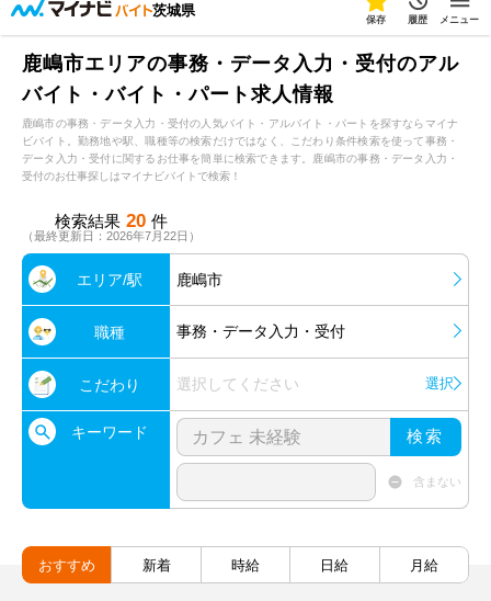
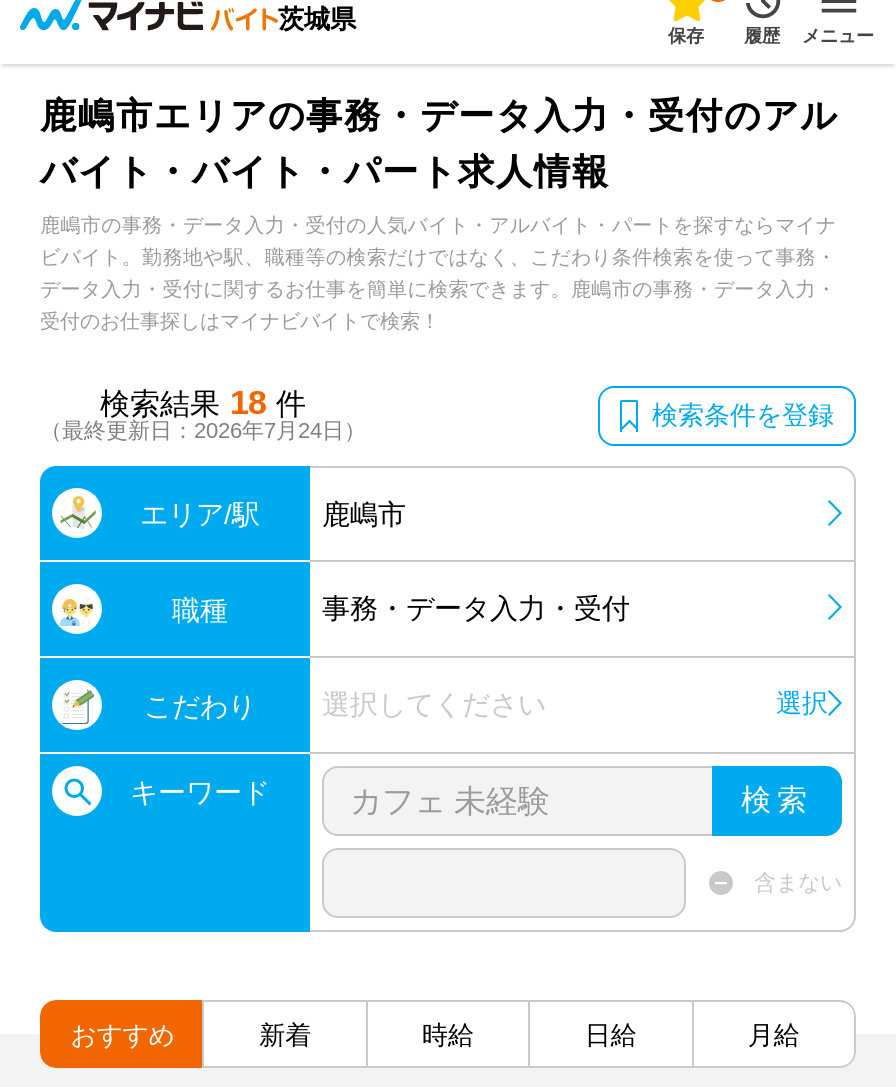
- 検索結果 20 件
- （最終更新日：2026年7月22日）
+ 検索結果 18 件
+ （最終更新日：2026年7月24日）
+ 検索条件を登録
